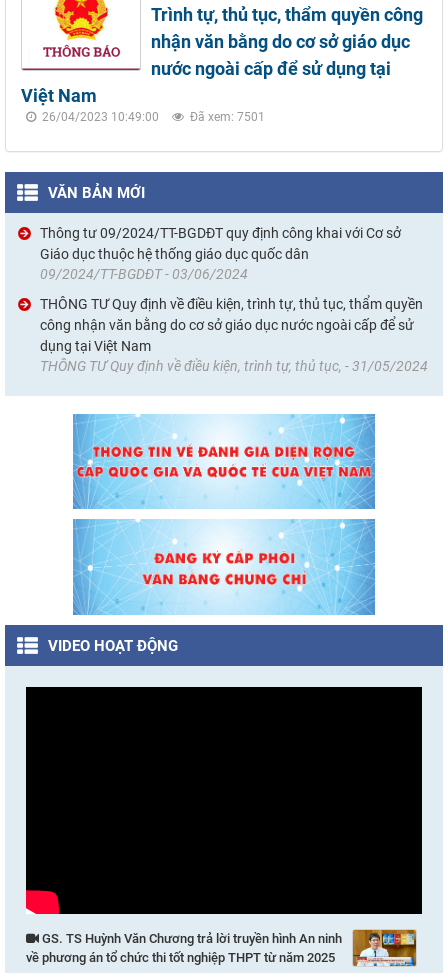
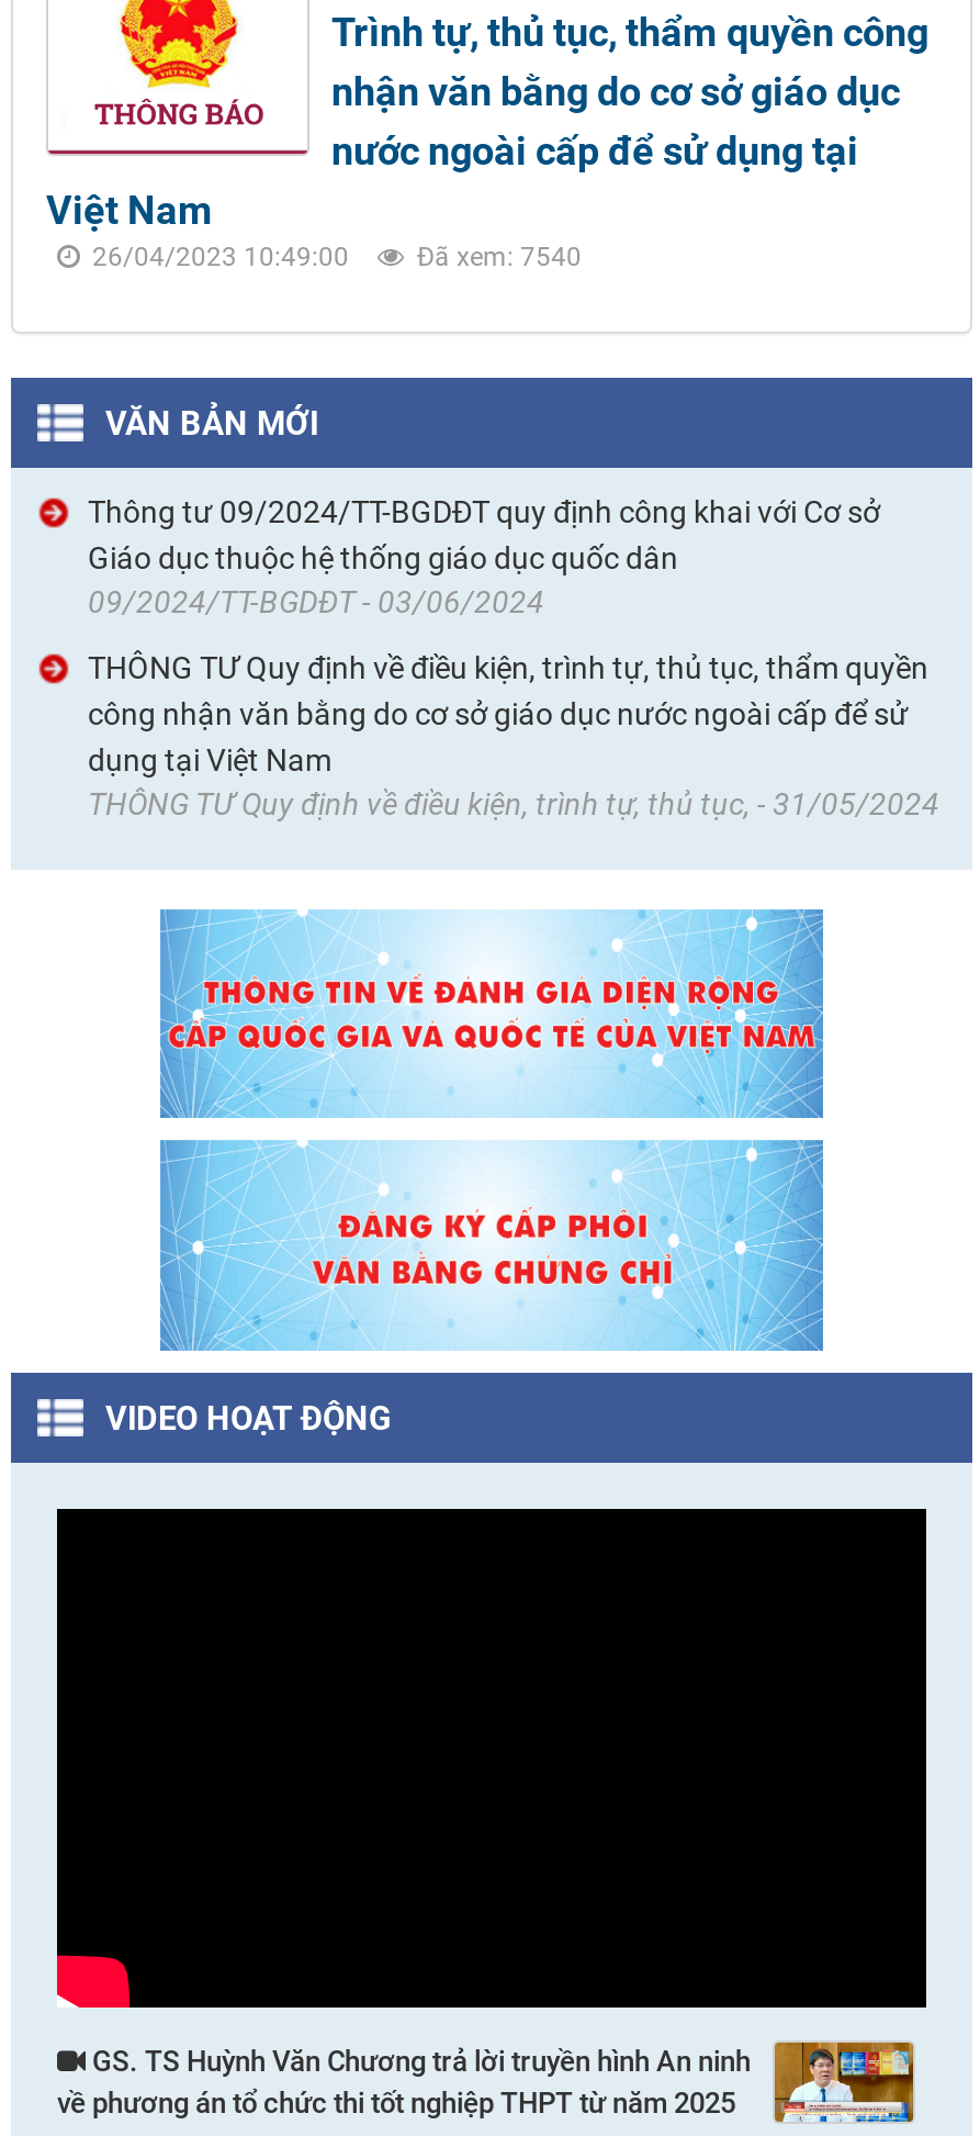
- 26/04/2023 10:49:00 Đã xem: 7501
+ 26/04/2023 10:49:00 Đã xem: 7540
